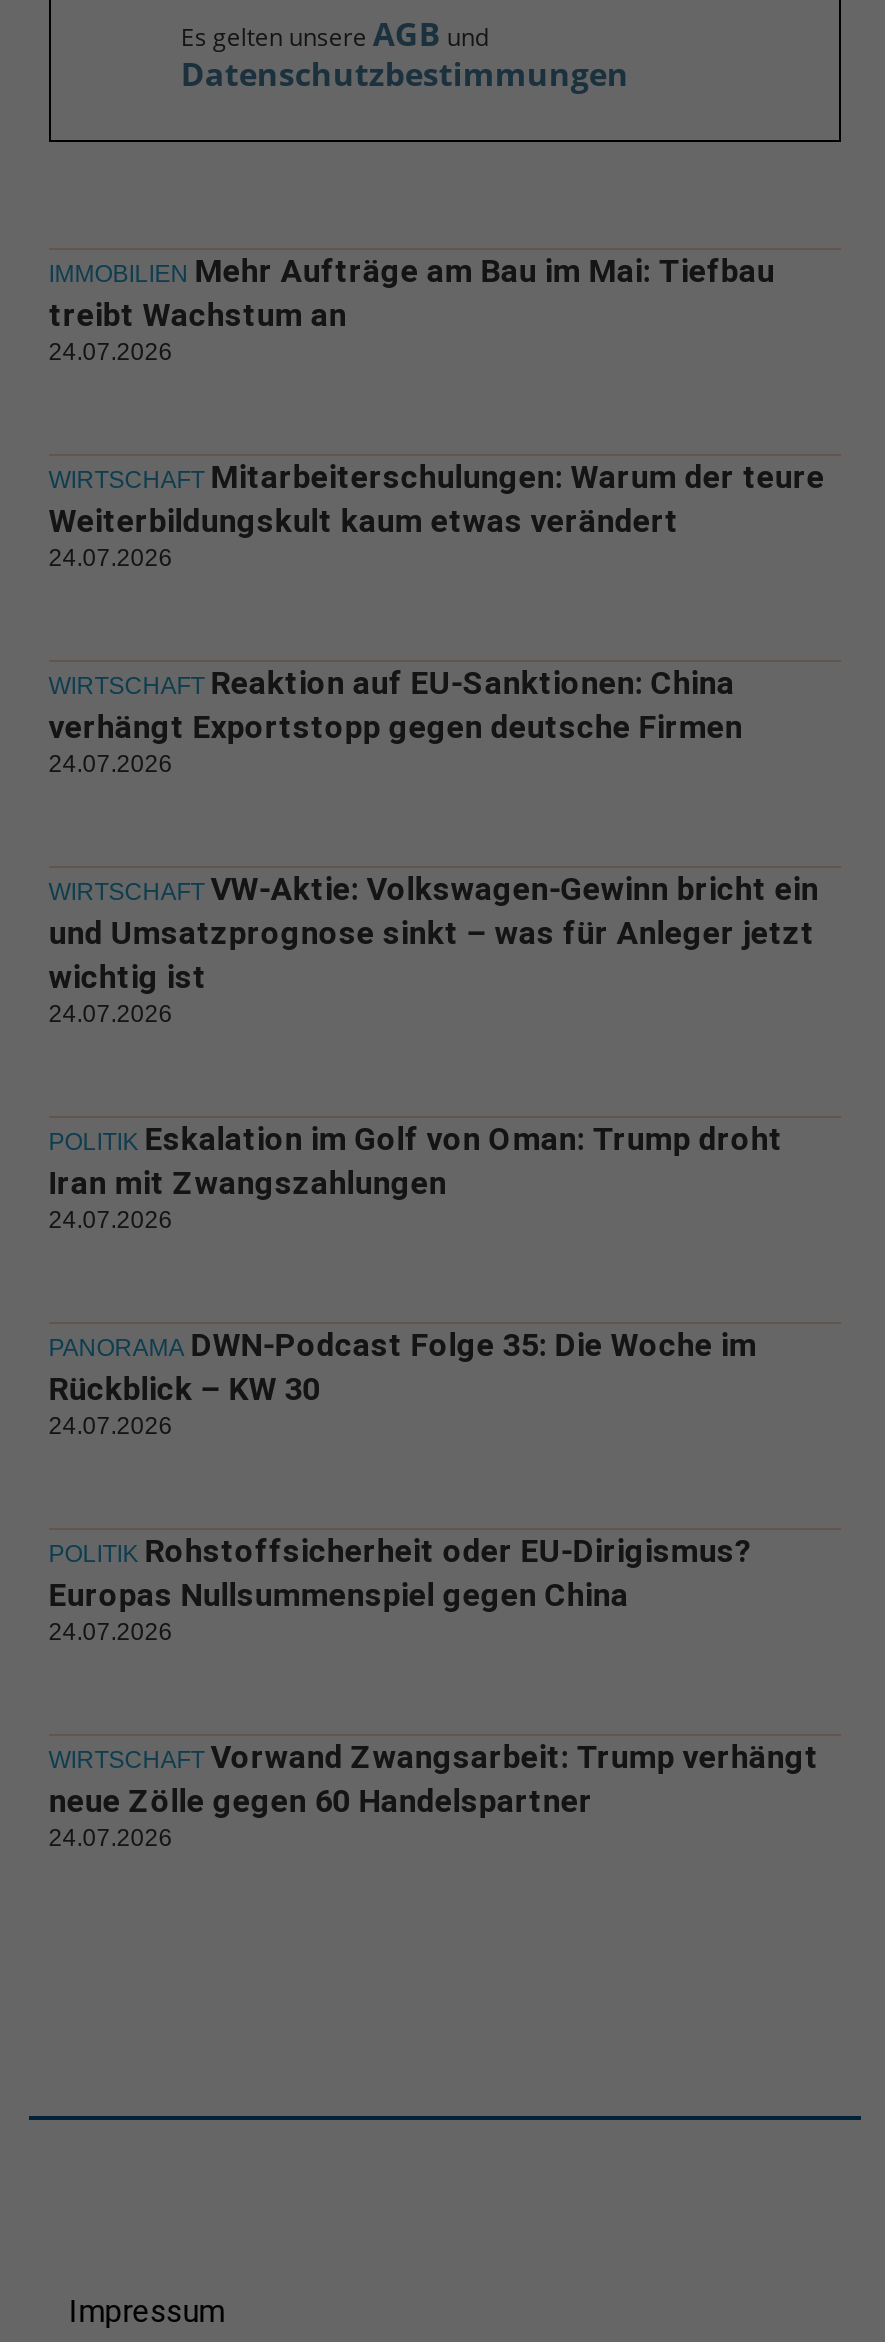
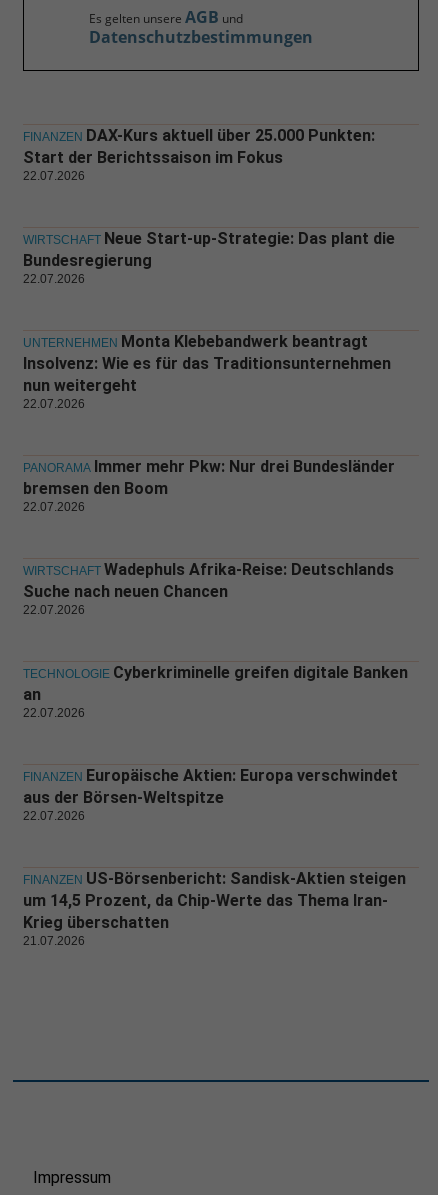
- IMMOBILIEN Mehr Aufträge am Bau im Mai: Tiefbau
- treibt Wachstum an
- 24.07.2026
+ FINANZEN DAX-Kurs aktuell über 25.000 Punkten:
+ Start der Berichtssaison im Fokus
+ 22.07.2026

- WIRTSCHAFT Mitarbeiterschulungen: Warum der teure
- Weiterbildungskult kaum etwas verändert
- 24.07.2026
+ WIRTSCHAFT Neue Start-up-Strategie: Das plant die
+ Bundesregierung
+ 22.07.2026

- WIRTSCHAFT Reaktion auf EU-Sanktionen: China
- verhängt Exportstopp gegen deutsche Firmen
- 24.07.2026
+ UNTERNEHMEN Monta Klebebandwerk beantragt
+ Insolvenz: Wie es für das Traditionsunternehmen
+ nun weitergeht
+ 22.07.2026

- WIRTSCHAFT VW-Aktie: Volkswagen-Gewinn bricht ein
- und Umsatzprognose sinkt – was für Anleger jetzt
- wichtig ist
- 24.07.2026
+ PANORAMA Immer mehr Pkw: Nur drei Bundesländer
+ bremsen den Boom
+ 22.07.2026

- POLITIK Eskalation im Golf von Oman: Trump droht
- Iran mit Zwangszahlungen
- 24.07.2026
+ WIRTSCHAFT Wadephuls Afrika-Reise: Deutschlands
+ Suche nach neuen Chancen
+ 22.07.2026

- PANORAMA DWN-Podcast Folge 35: Die Woche im
- Rückblick – KW 30
- 24.07.2026
+ TECHNOLOGIE Cyberkriminelle greifen digitale Banken
+ an
+ 22.07.2026

- POLITIK Rohstoffsicherheit oder EU-Dirigismus?
- Europas Nullsummenspiel gegen China
- 24.07.2026
+ FINANZEN Europäische Aktien: Europa verschwindet
+ aus der Börsen-Weltspitze
+ 22.07.2026

- WIRTSCHAFT Vorwand Zwangsarbeit: Trump verhängt
- neue Zölle gegen 60 Handelspartner
- 24.07.2026
+ FINANZEN US-Börsenbericht: Sandisk-Aktien steigen
+ um 14,5 Prozent, da Chip-Werte das Thema Iran-
+ Krieg überschatten
+ 21.07.2026
